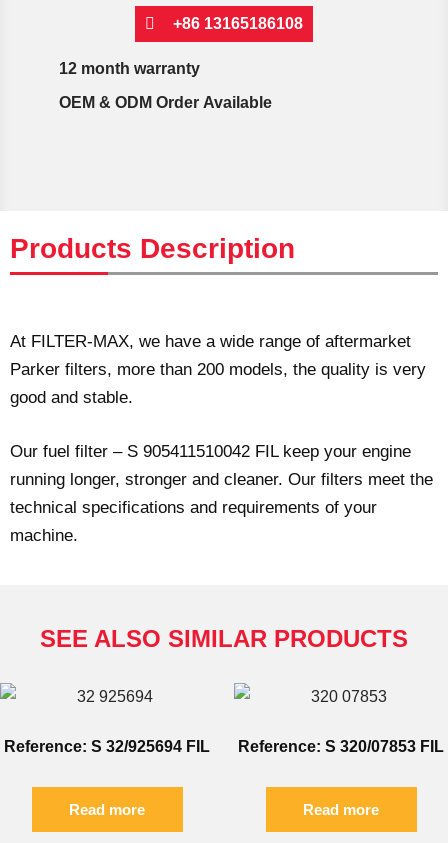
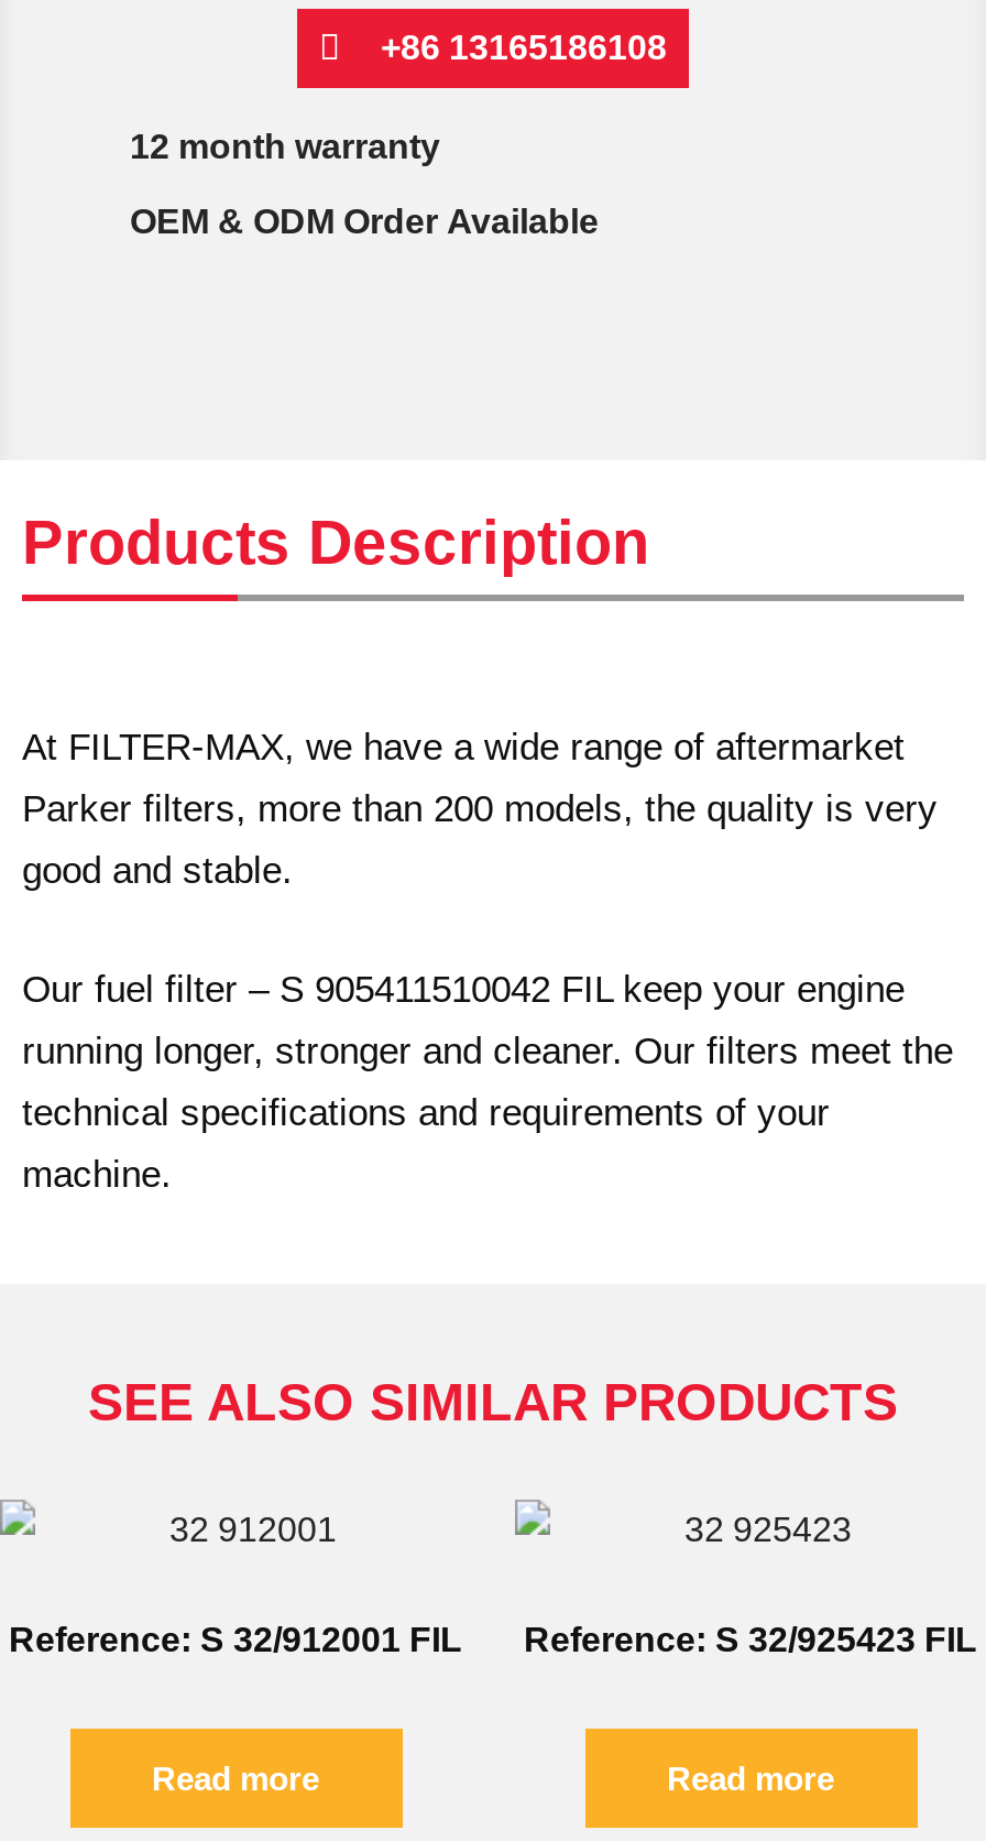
- Reference: S 32/925694 FIL
+ Reference: S 32/912001 FIL

- Reference: S 320/07853 FIL
+ Reference: S 32/925423 FIL
